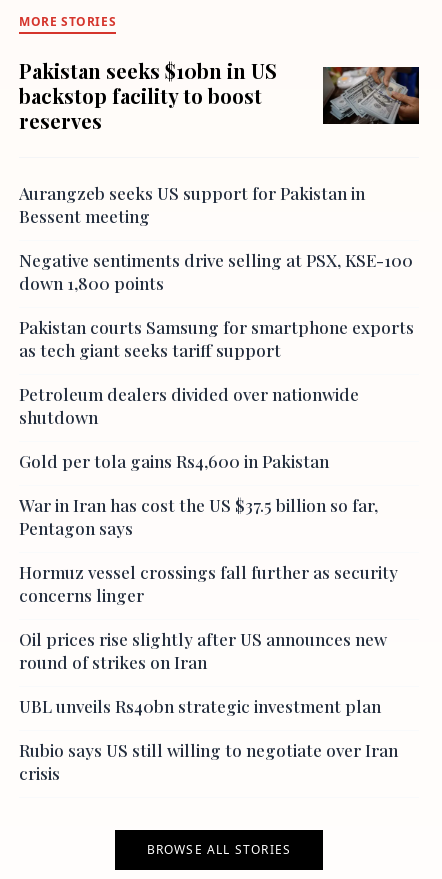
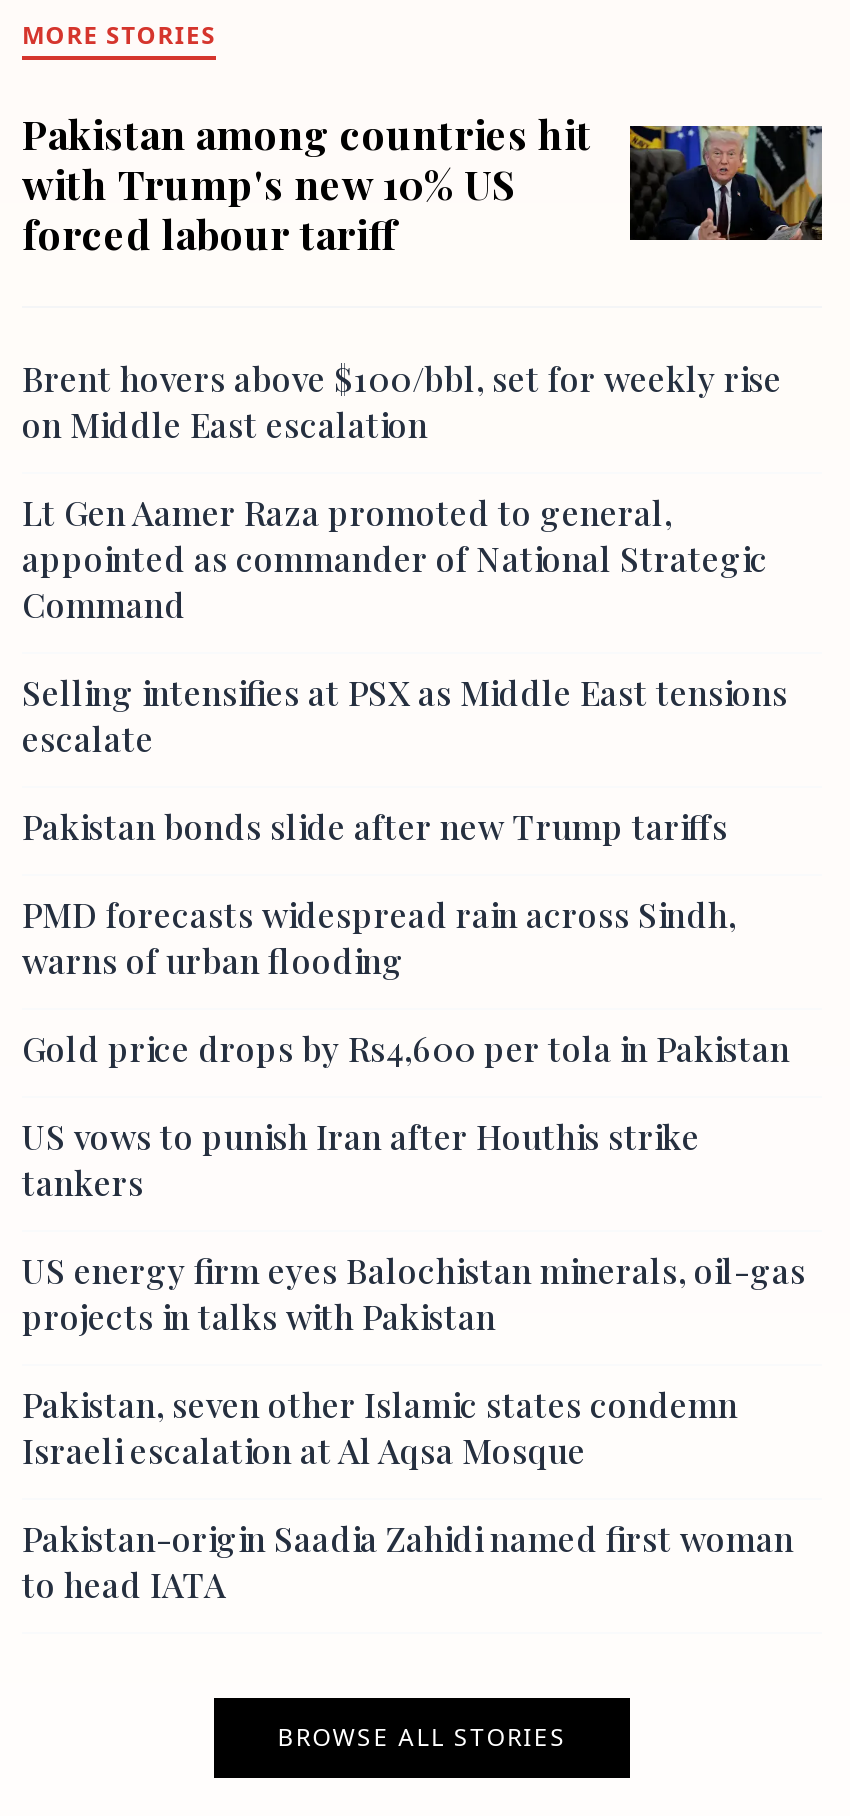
- Pakistan seeks $10bn in US
- backstop facility to boost
- reserves
+ Pakistan among countries hit
+ with Trump's new 10% US
+ forced labour tariff

- [image]
+ [image]

- Aurangzeb seeks US support for Pakistan in
- Bessent meeting
+ Brent hovers above $100/bbl, set for weekly rise
+ on Middle East escalation

- Negative sentiments drive selling at PSX, KSE-100
- down 1,800 points
+ Lt Gen Aamer Raza promoted to general,
+ appointed as commander of National Strategic
+ Command

- Pakistan courts Samsung for smartphone exports
- as tech giant seeks tariff support
+ Selling intensifies at PSX as Middle East tensions
+ escalate

- Petroleum dealers divided over nationwide
- shutdown
+ Pakistan bonds slide after new Trump tariffs

- Gold per tola gains Rs4,600 in Pakistan
+ PMD forecasts widespread rain across Sindh,
+ warns of urban flooding

- War in Iran has cost the US $37.5 billion so far,
- Pentagon says
+ Gold price drops by Rs4,600 per tola in Pakistan

- Hormuz vessel crossings fall further as security
- concerns linger
+ US vows to punish Iran after Houthis strike
+ tankers

- Oil prices rise slightly after US announces new
- round of strikes on Iran
+ US energy firm eyes Balochistan minerals, oil-gas
+ projects in talks with Pakistan

- UBL unveils Rs40bn strategic investment plan
+ Pakistan, seven other Islamic states condemn
+ Israeli escalation at Al Aqsa Mosque

- Rubio says US still willing to negotiate over Iran
- crisis
+ Pakistan-origin Saadia Zahidi named first woman
+ to head IATA
